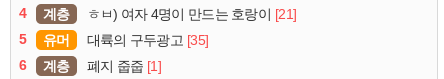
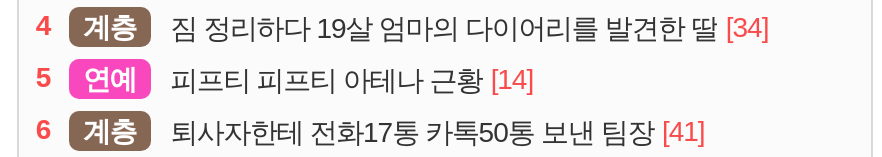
- ㅎㅂ) 여자 4명이 만드는 호랑이 [21]
+ 짐 정리하다 19살 엄마의 다이어리를 발견한 딸 [34]

- 유머
- 대륙의 구두광고 [35]
+ 연예
+ 피프티 피프티 아테나 근황 [14]

- 폐지 줍줍 [1]
+ 퇴사자한테 전화17통 카톡50통 보낸 팀장 [41]
